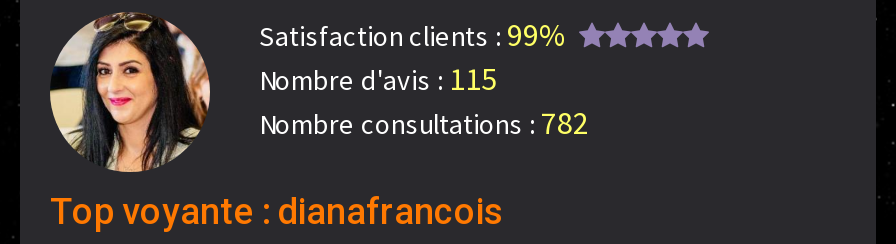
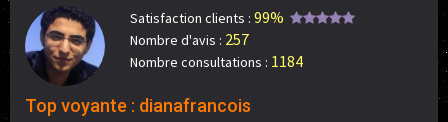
- [image]
- Nombre d'avis : 115
+ [image]
+ Nombre d'avis : 257

- Nombre consultations : 782
+ Nombre consultations : 1184
